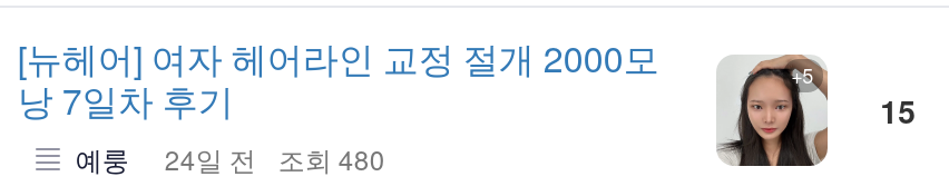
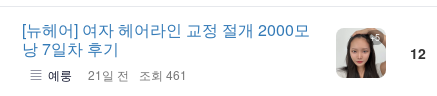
- 15
+ 12

- 24일 전 조회 480
+ 21일 전 조회 461
